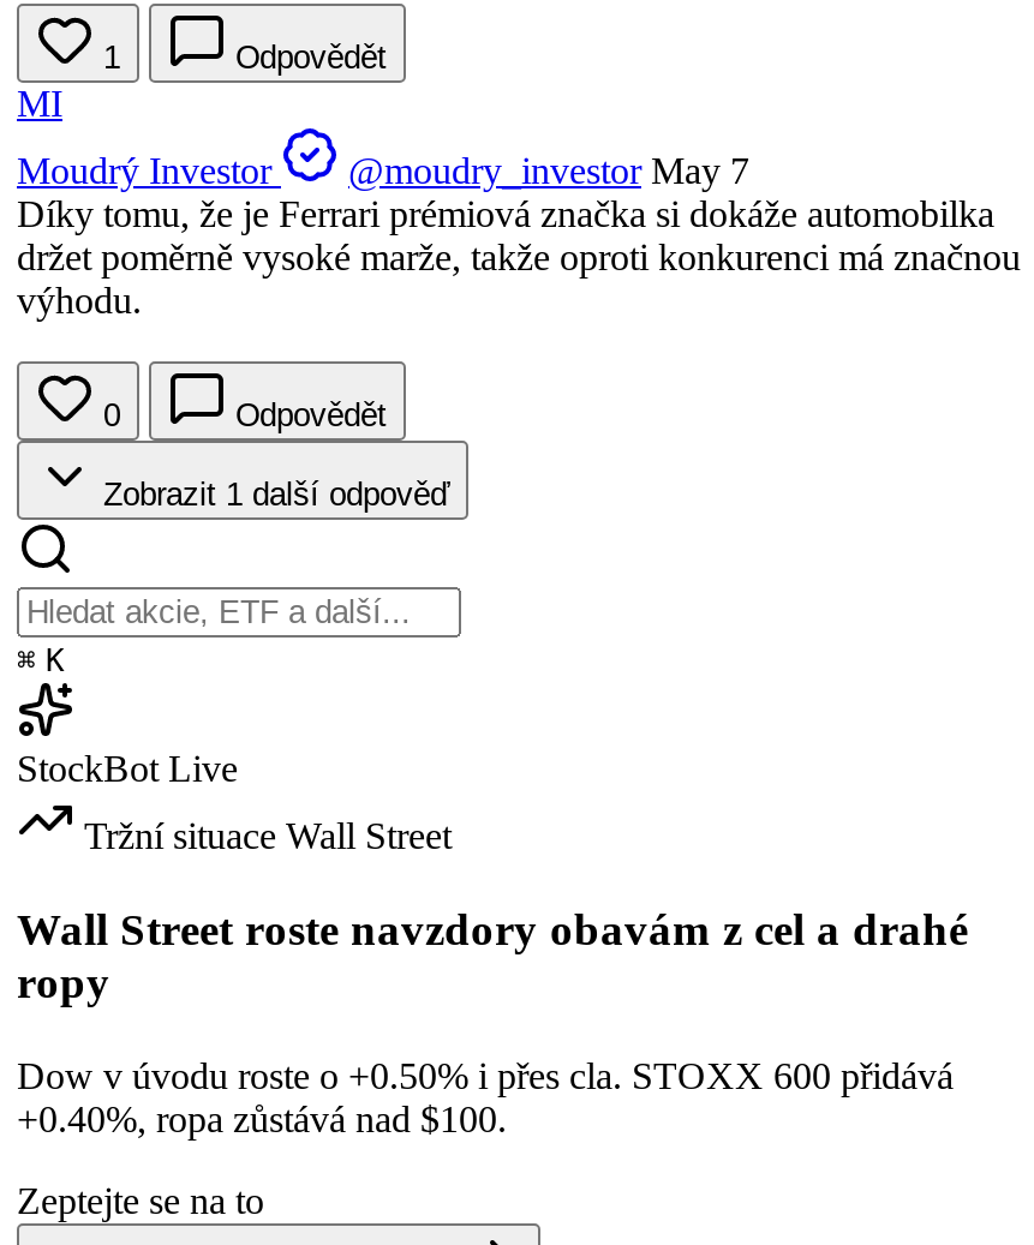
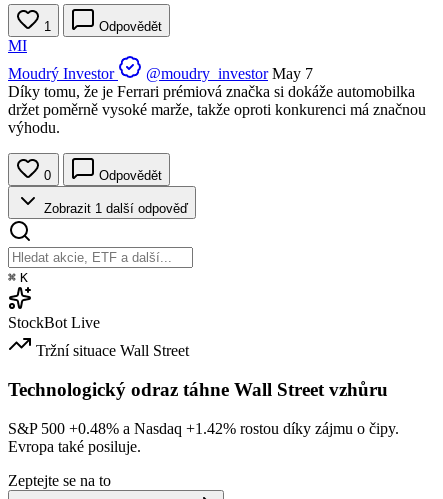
- Wall Street roste navzdory obavám z cel a drahé
- ropy
+ Technologický odraz táhne Wall Street vzhůru

- Dow v úvodu roste o +0.50% i přes cla. STOXX 600 přidává
- +0.40%, ropa zůstává nad $100.
+ S&P 500 +0.48% a Nasdaq +1.42% rostou díky zájmu o čipy.
+ Evropa také posiluje.
